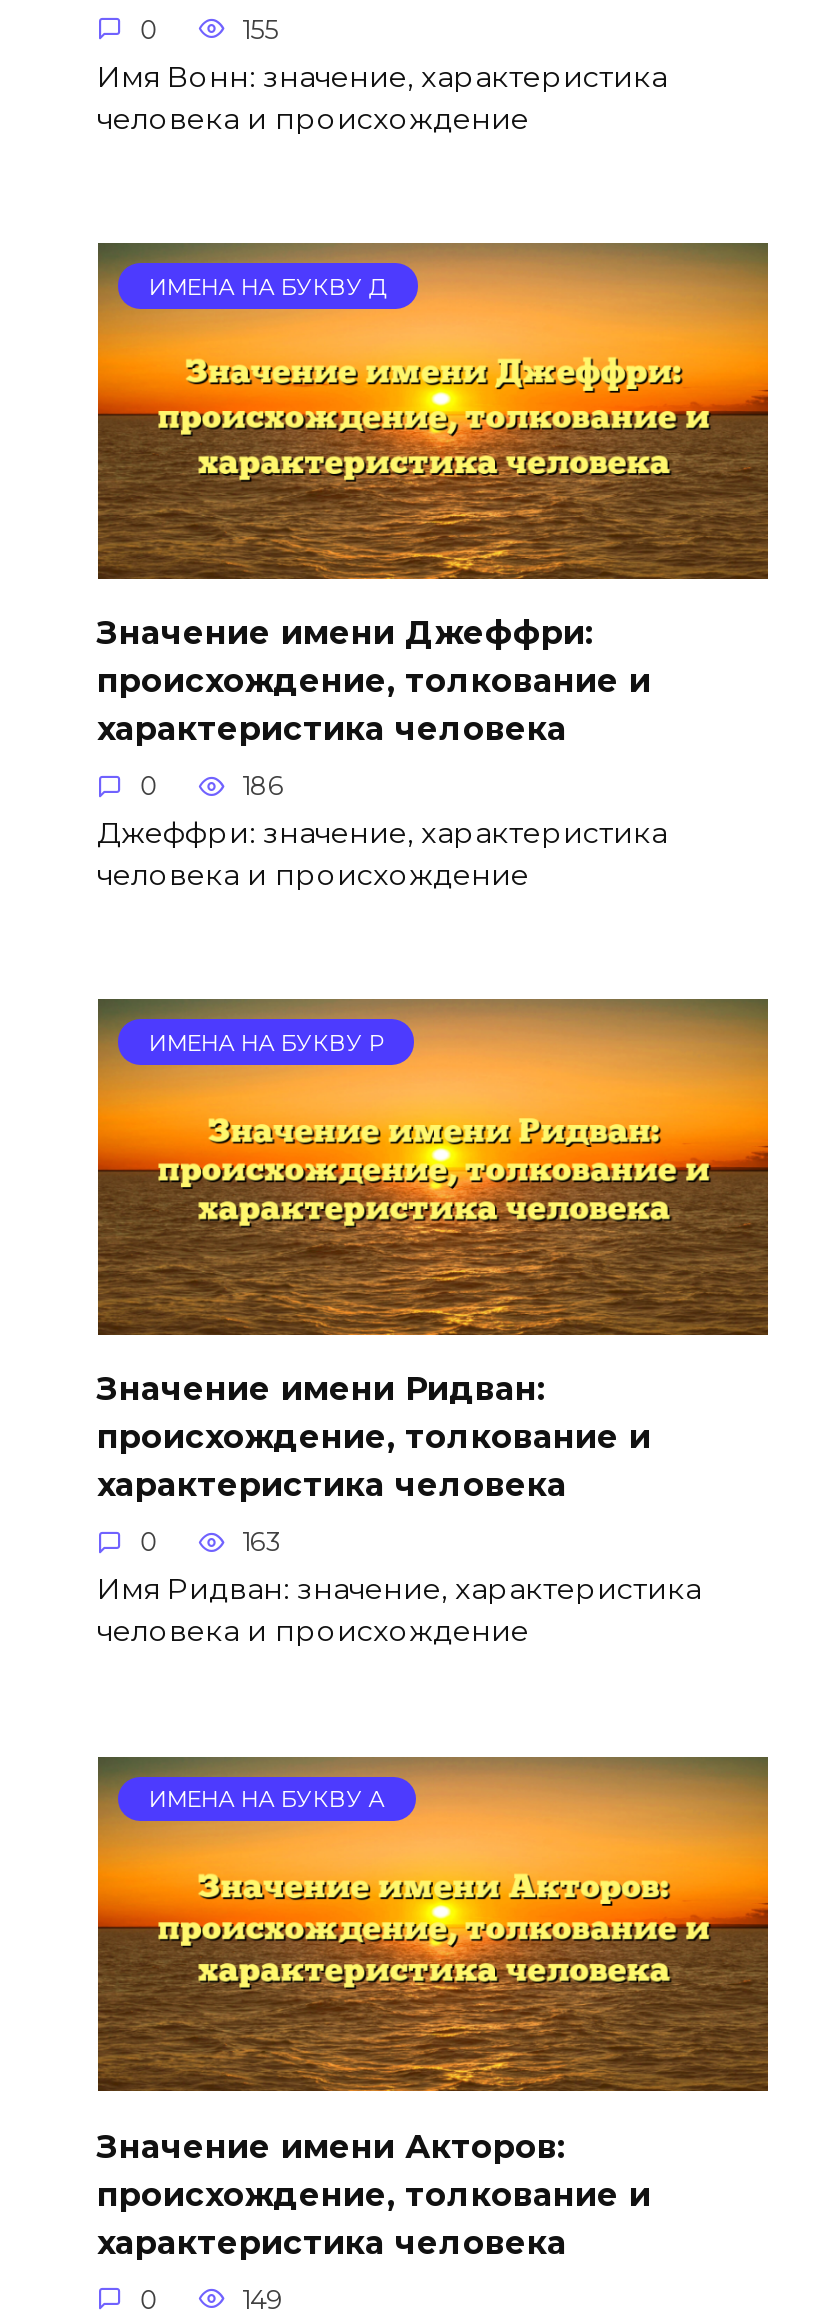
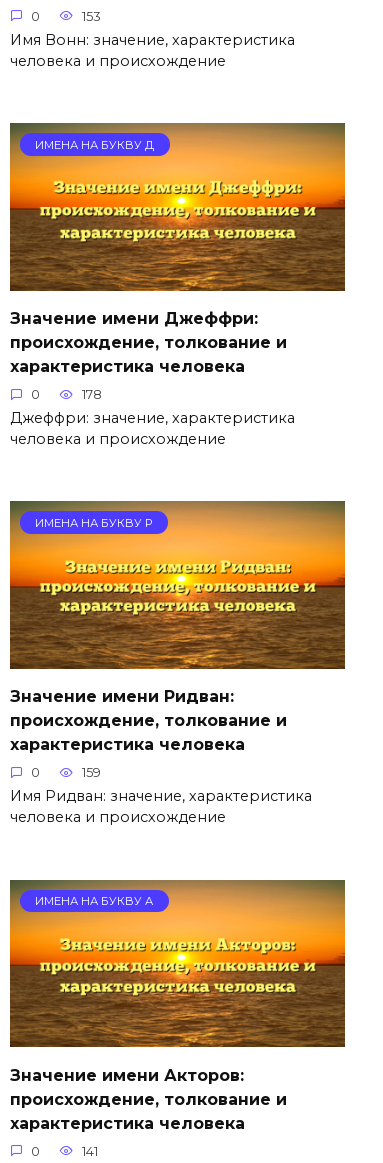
- 155
+ 153

- 186
+ 178

- 163
+ 159

- 149
+ 141
